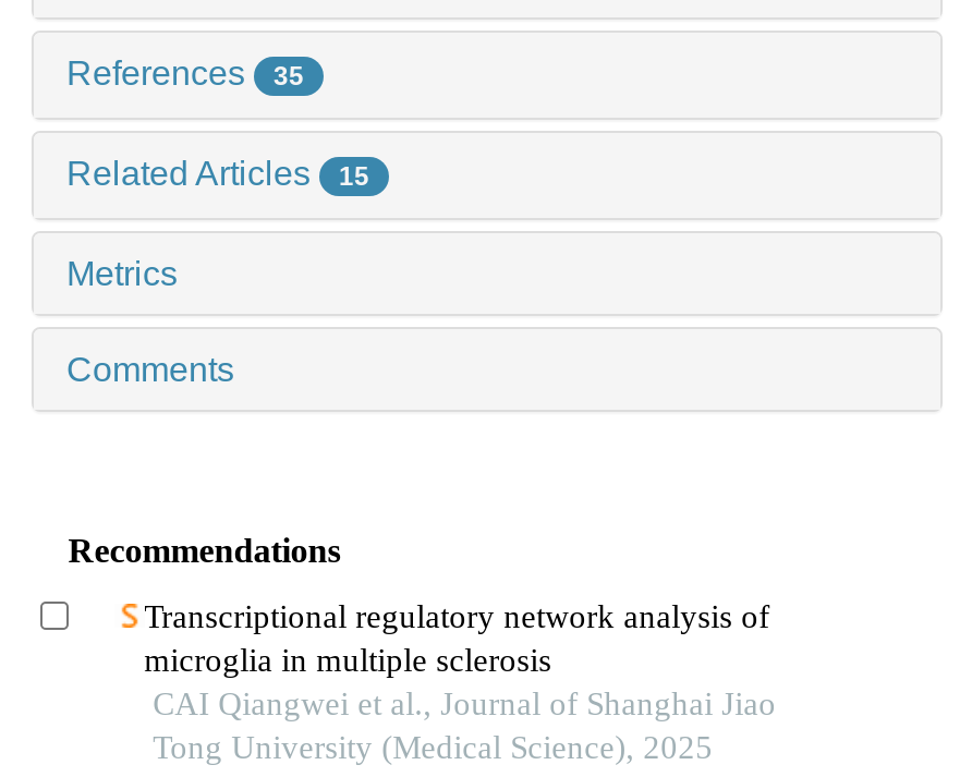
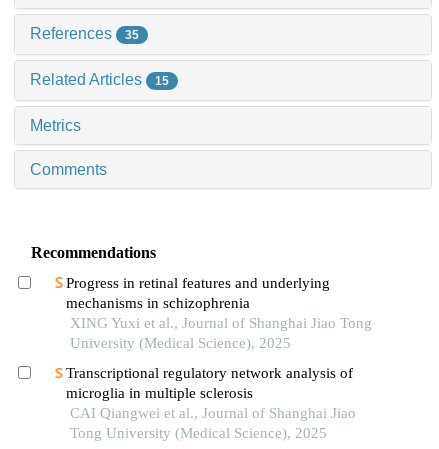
+ Progress in retinal features and underlying
+ mechanisms in schizophrenia
+ XING Yuxi et al., Journal of Shanghai Jiao Tong
+ University (Medical Science), 2025
